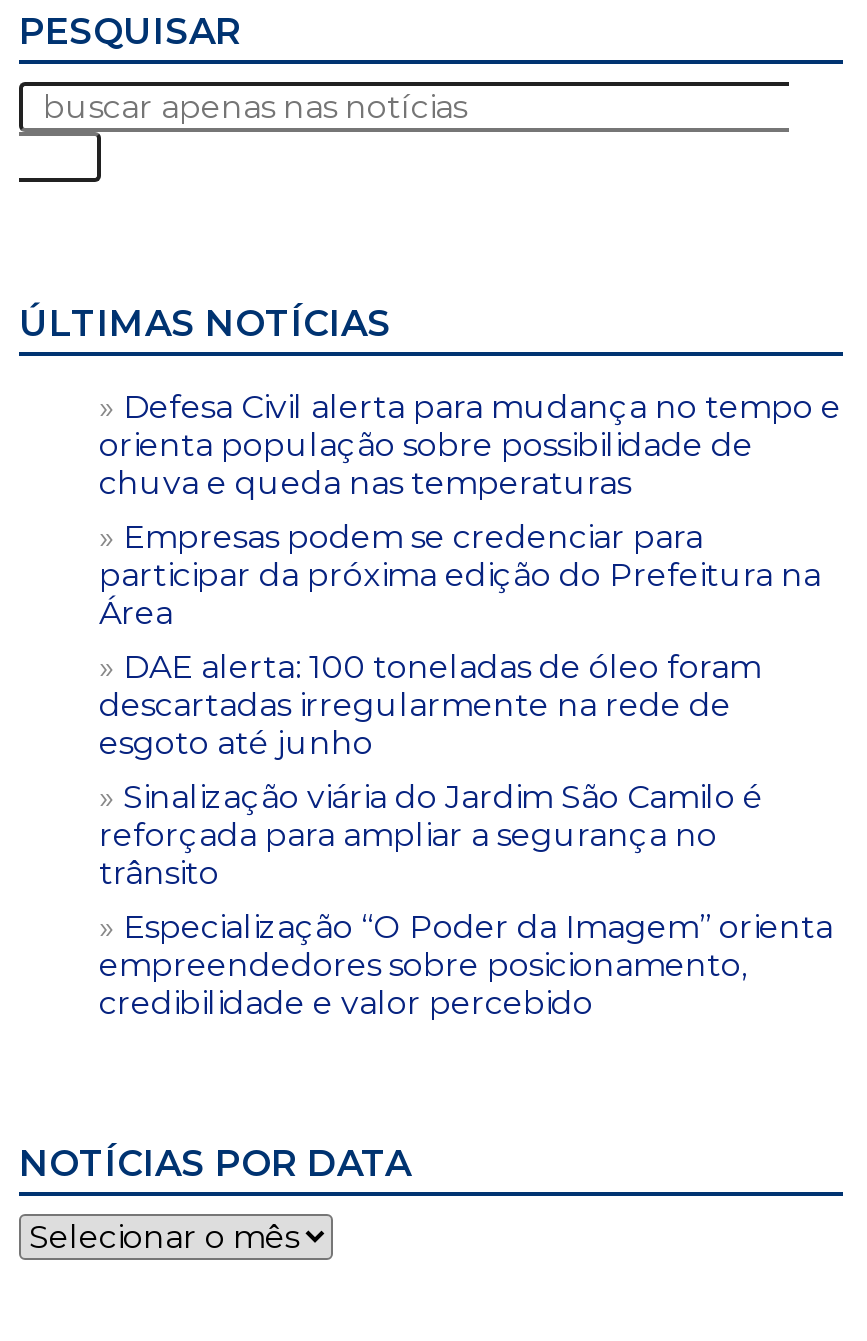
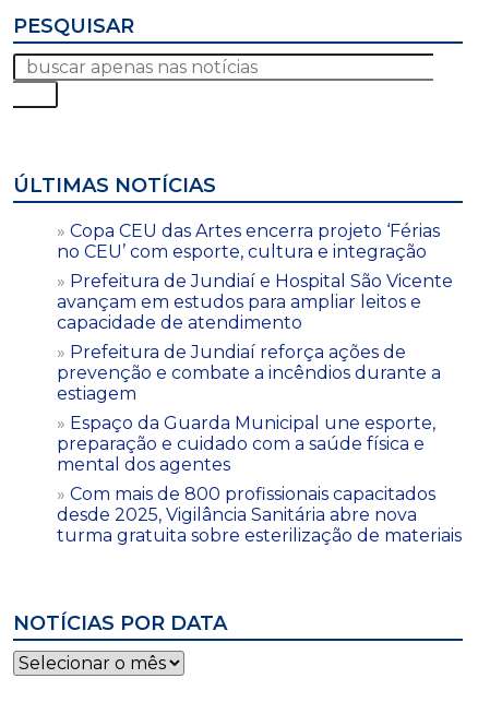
- Defesa Civil alerta para mudança no tempo e
- orienta população sobre possibilidade de
- chuva e queda nas temperaturas
- Empresas podem se credenciar para
- participar da próxima edição do Prefeitura na
- Área
- DAE alerta: 100 toneladas de óleo foram
- descartadas irregularmente na rede de
- esgoto até junho
- Sinalização viária do Jardim São Camilo é
- reforçada para ampliar a segurança no
- trânsito
- Especialização “O Poder da Imagem” orienta
- empreendedores sobre posicionamento,
- credibilidade e valor percebido
+ Copa CEU das Artes encerra projeto ‘Férias
+ no CEU’ com esporte, cultura e integração
+ Prefeitura de Jundiaí e Hospital São Vicente
+ avançam em estudos para ampliar leitos e
+ capacidade de atendimento
+ Prefeitura de Jundiaí reforça ações de
+ prevenção e combate a incêndios durante a
+ estiagem
+ Espaço da Guarda Municipal une esporte,
+ preparação e cuidado com a saúde física e
+ mental dos agentes
+ Com mais de 800 profissionais capacitados
+ desde 2025, Vigilância Sanitária abre nova
+ turma gratuita sobre esterilização de materiais
